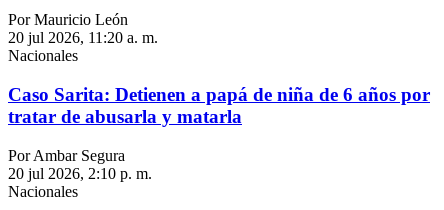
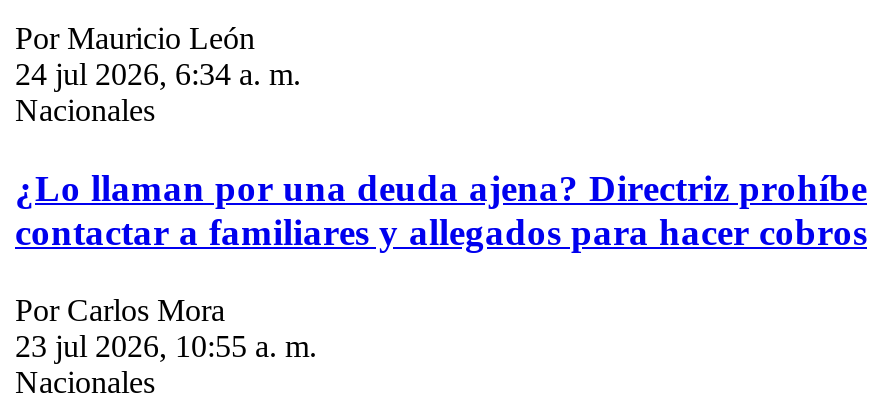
- 20 jul 2026, 11:20 a. m.
+ 24 jul 2026, 6:34 a. m.

- Caso Sarita: Detienen a papá de niña de 6 años por
- tratar de abusarla y matarla
+ ¿Lo llaman por una deuda ajena? Directriz prohíbe
+ contactar a familiares y allegados para hacer cobros

- Por Ambar Segura
- 20 jul 2026, 2:10 p. m.
+ Por Carlos Mora
+ 23 jul 2026, 10:55 a. m.
